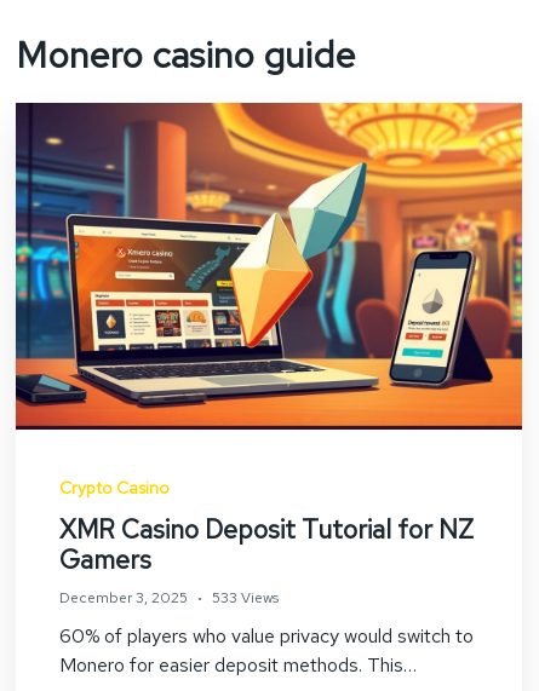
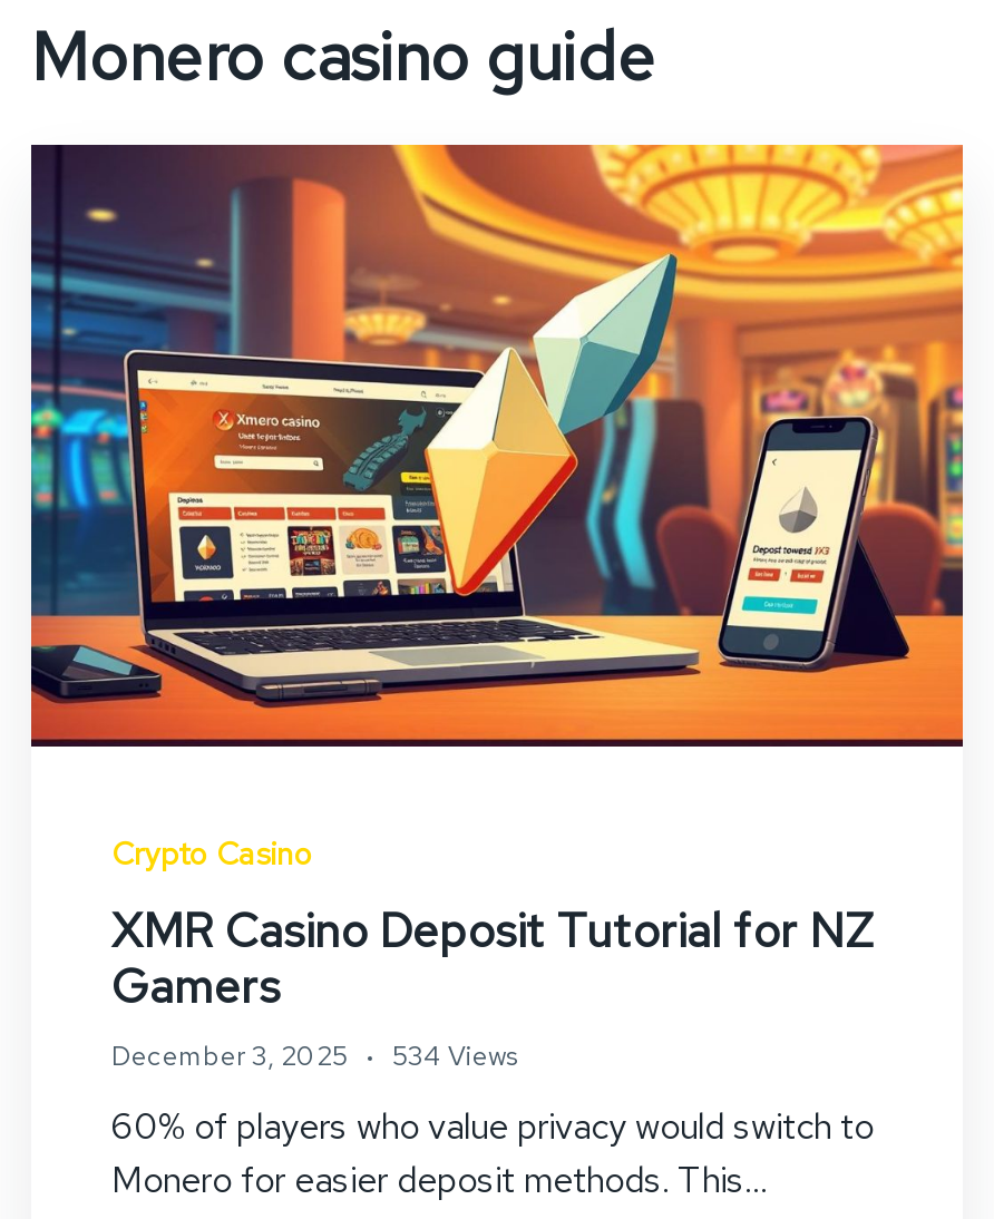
- December 3, 2025 533 Views
+ December 3, 2025 534 Views
